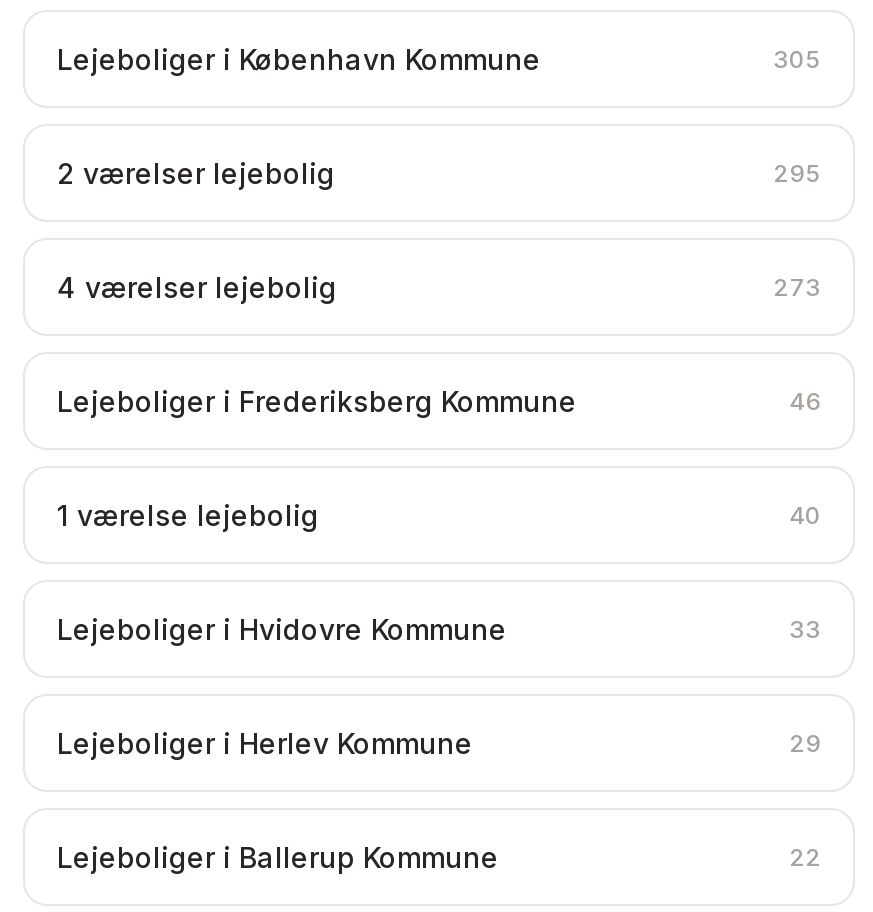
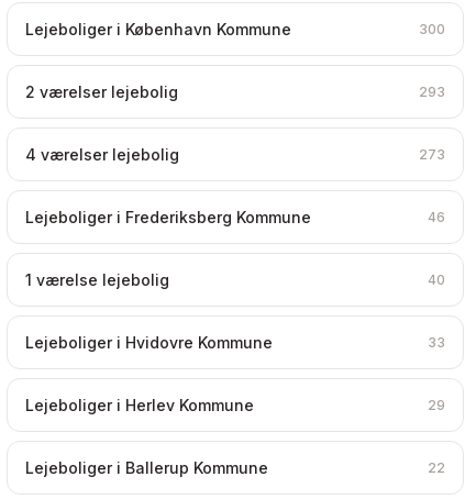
- 305
+ 300

- 295
+ 293
